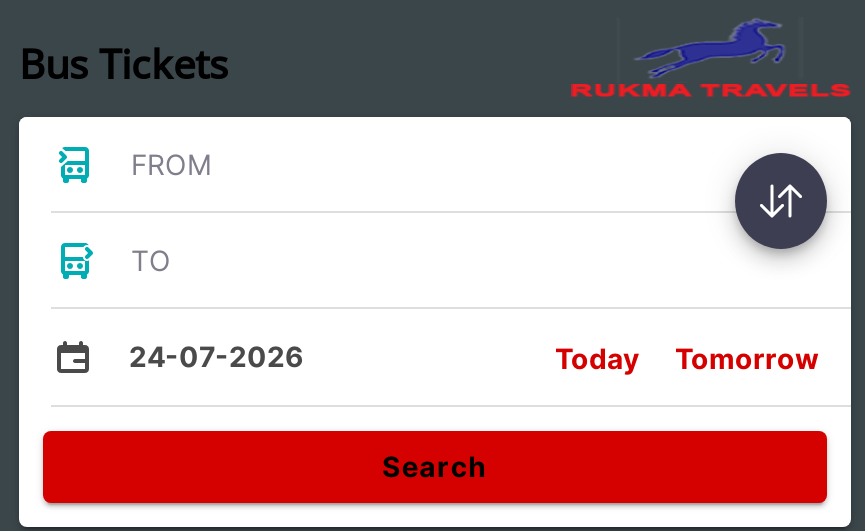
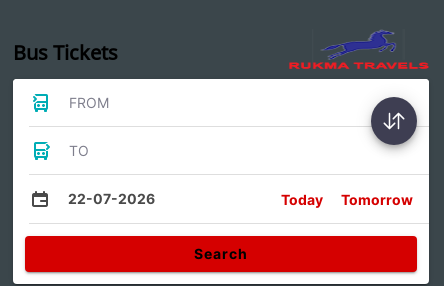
- 24-07-2026
+ 22-07-2026
